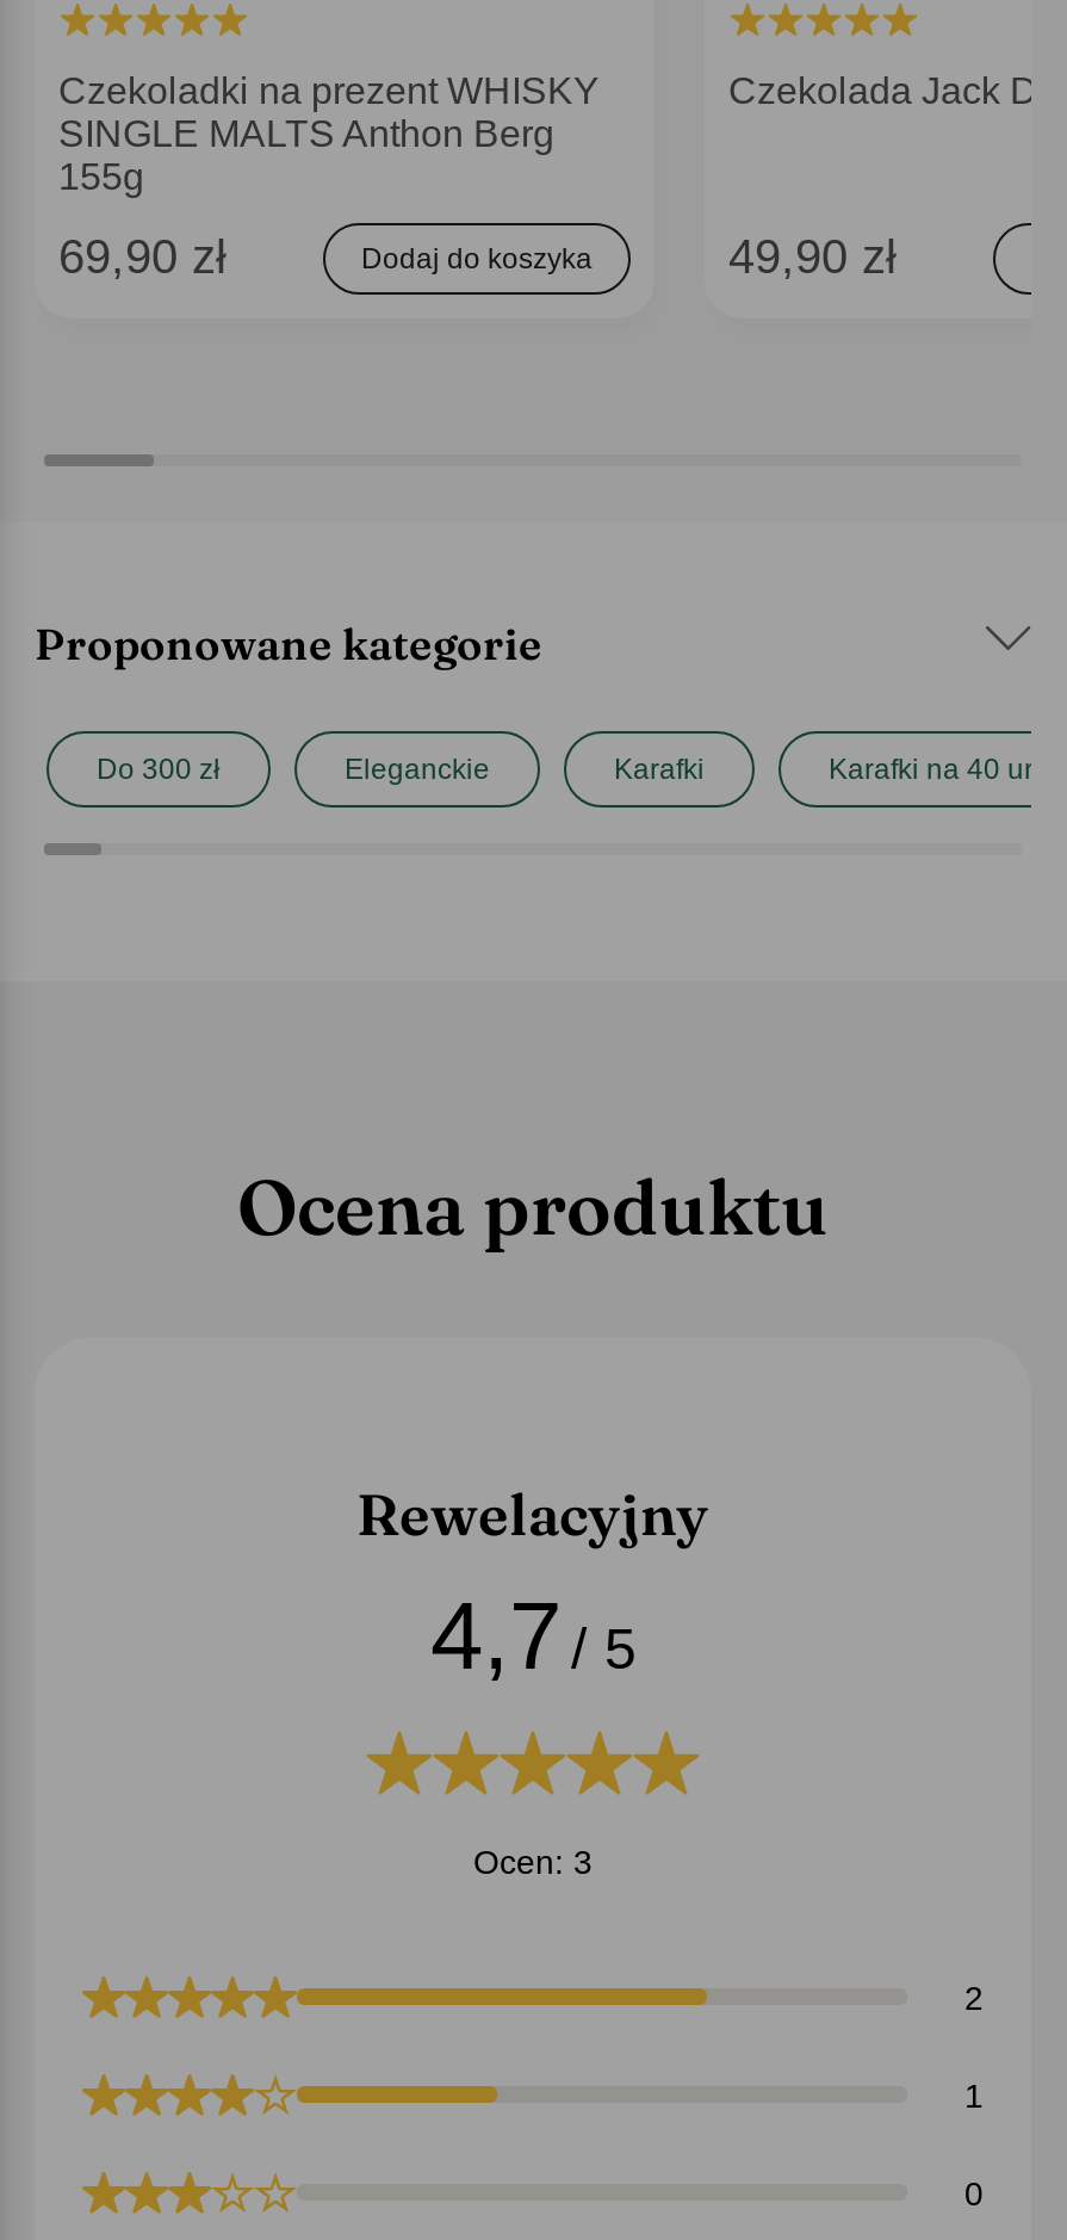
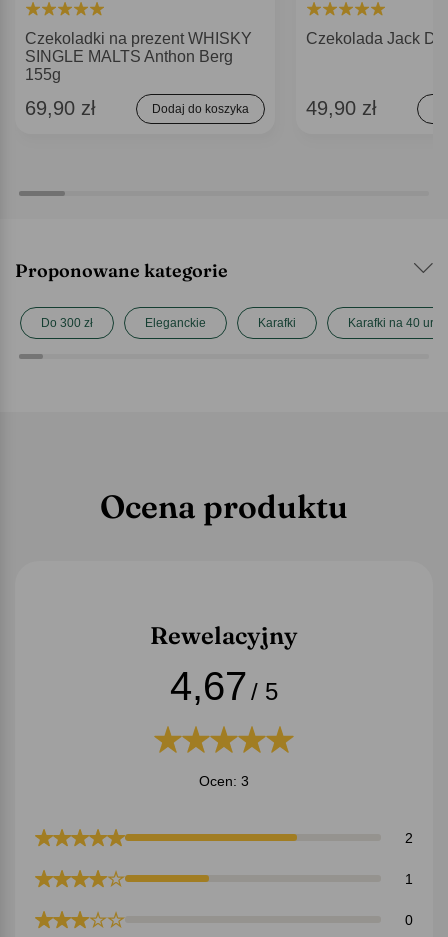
- 4,7 / 5
+ 4,67 / 5
